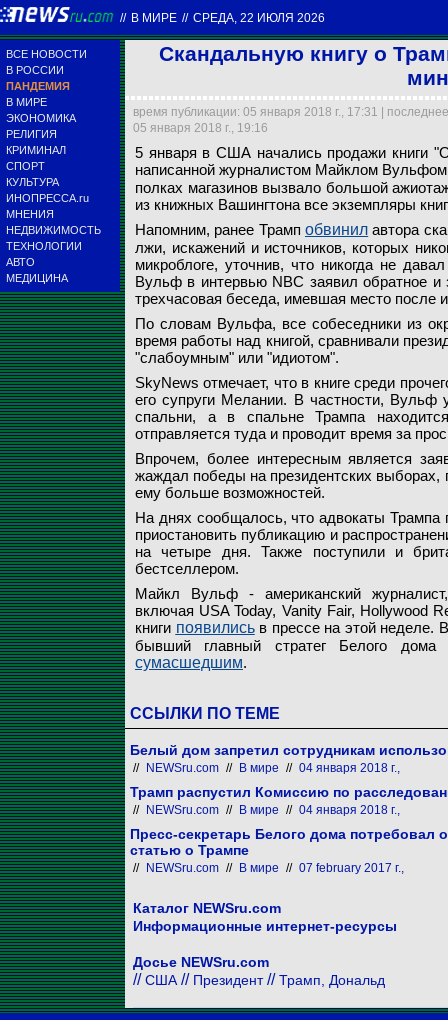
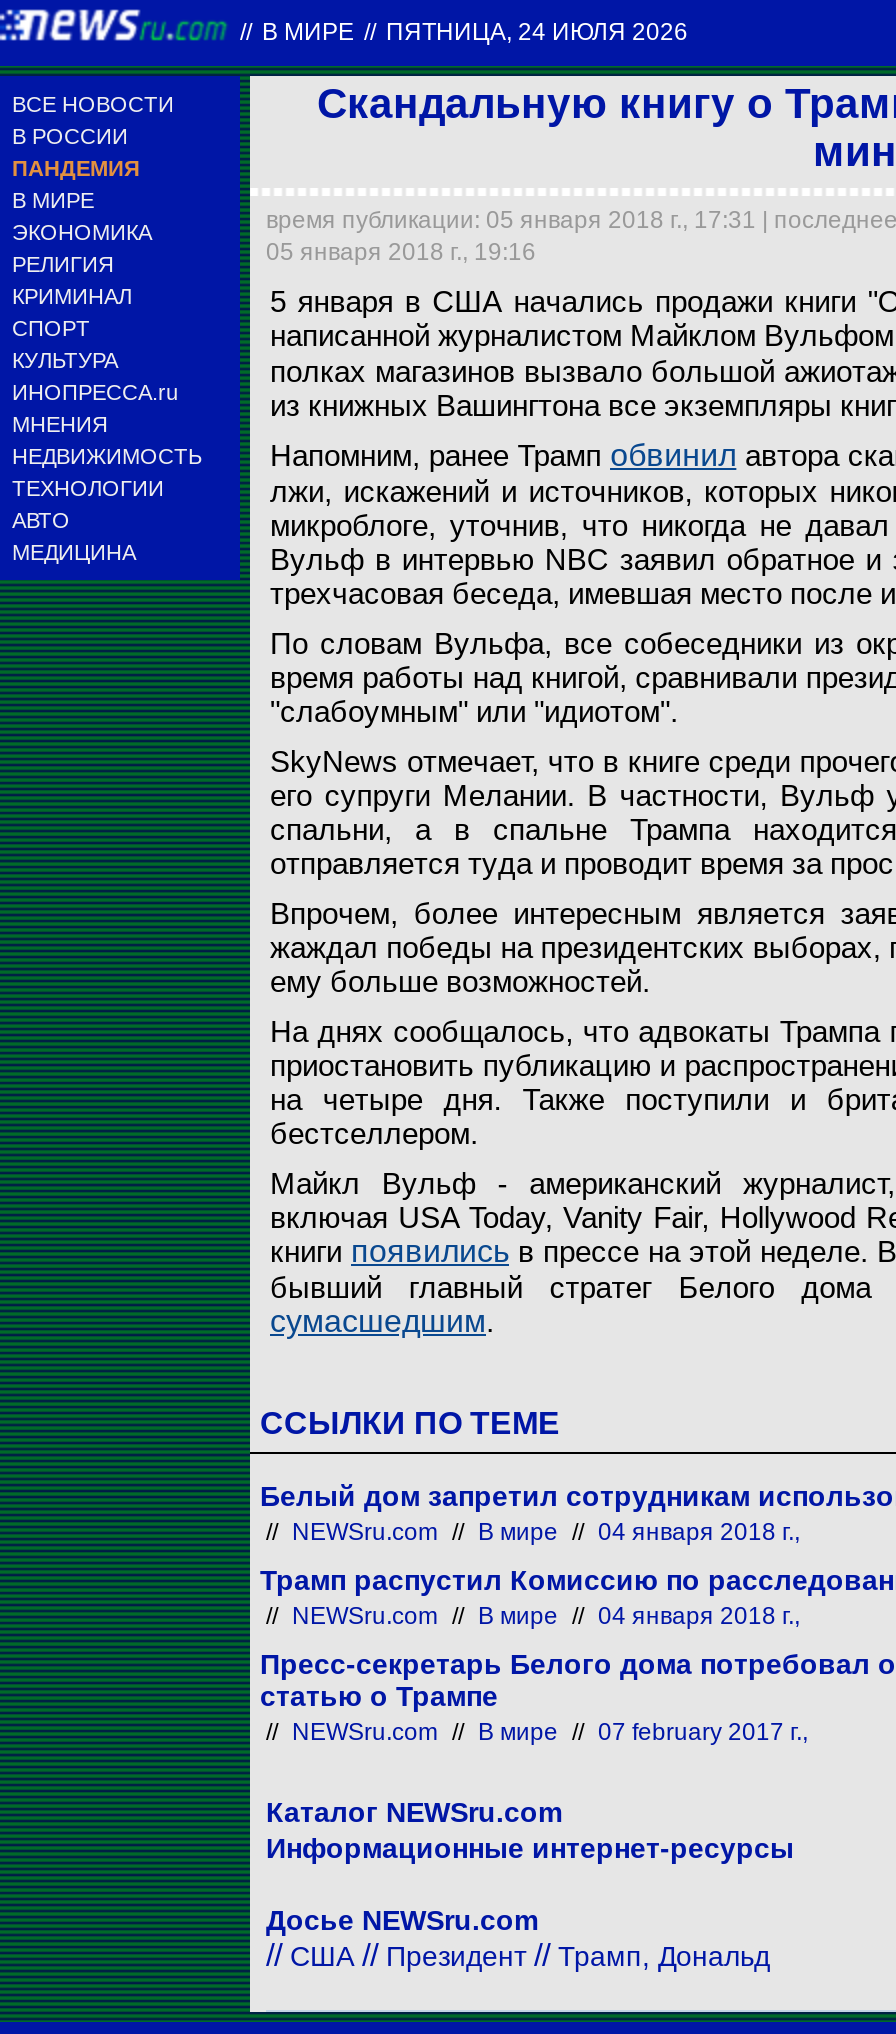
- // В МИРЕ // СРЕДА, 22 ИЮЛЯ 2026
+ // В МИРЕ // ПЯТНИЦА, 24 ИЮЛЯ 2026
